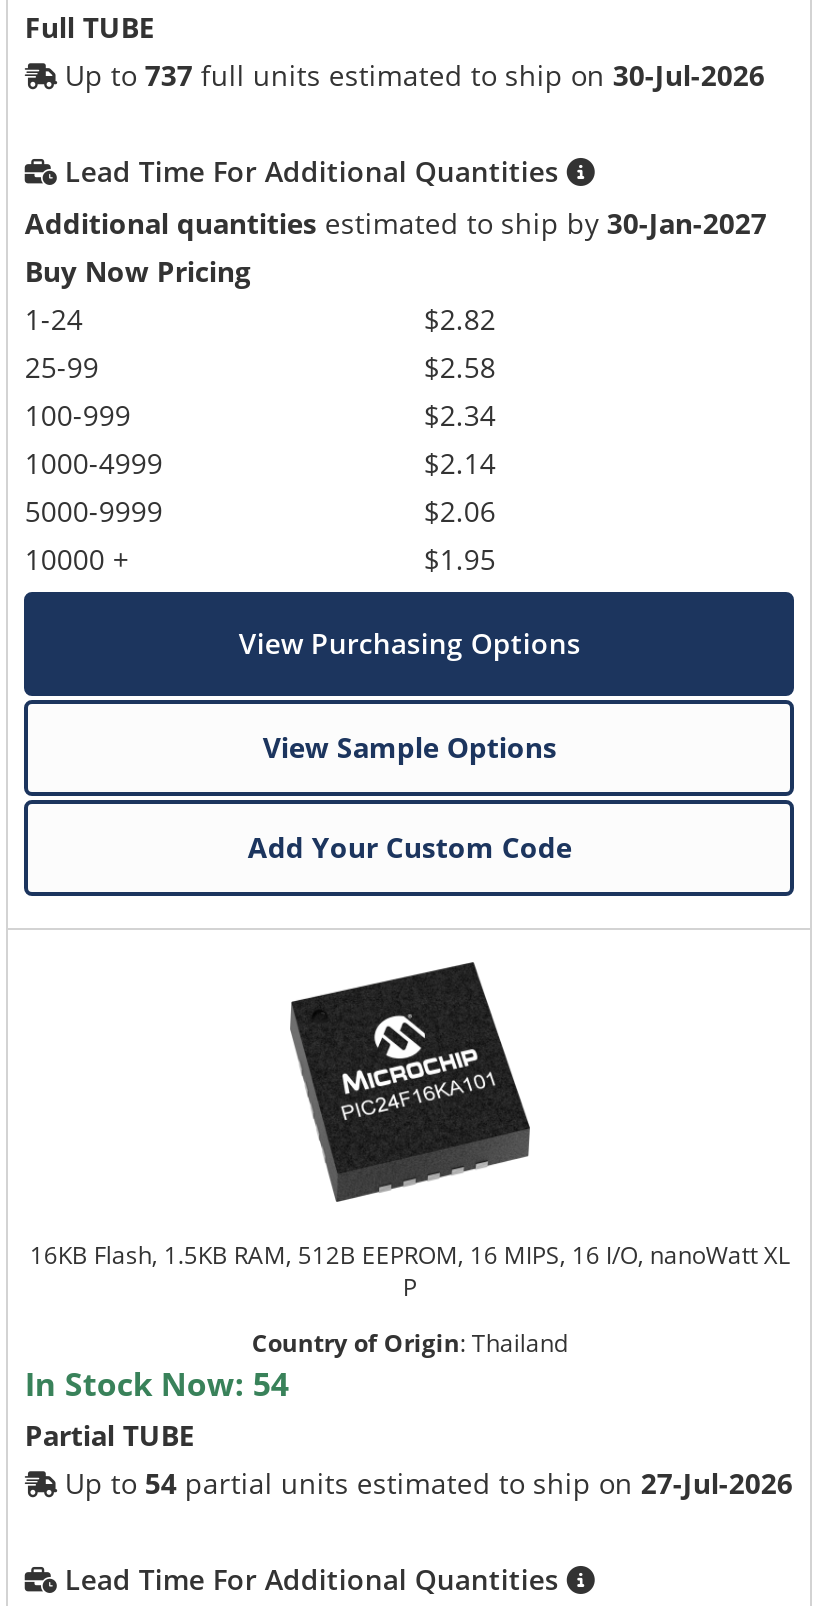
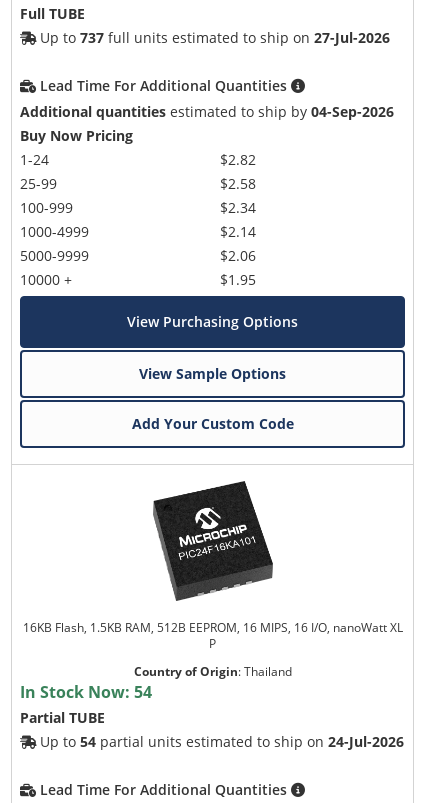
- Up to 737 full units estimated to ship on 30-Jul-2026
+ Up to 737 full units estimated to ship on 27-Jul-2026

- Additional quantities estimated to ship by 30-Jan-2027
+ Additional quantities estimated to ship by 04-Sep-2026

- Up to 54 partial units estimated to ship on 27-Jul-2026
+ Up to 54 partial units estimated to ship on 24-Jul-2026
